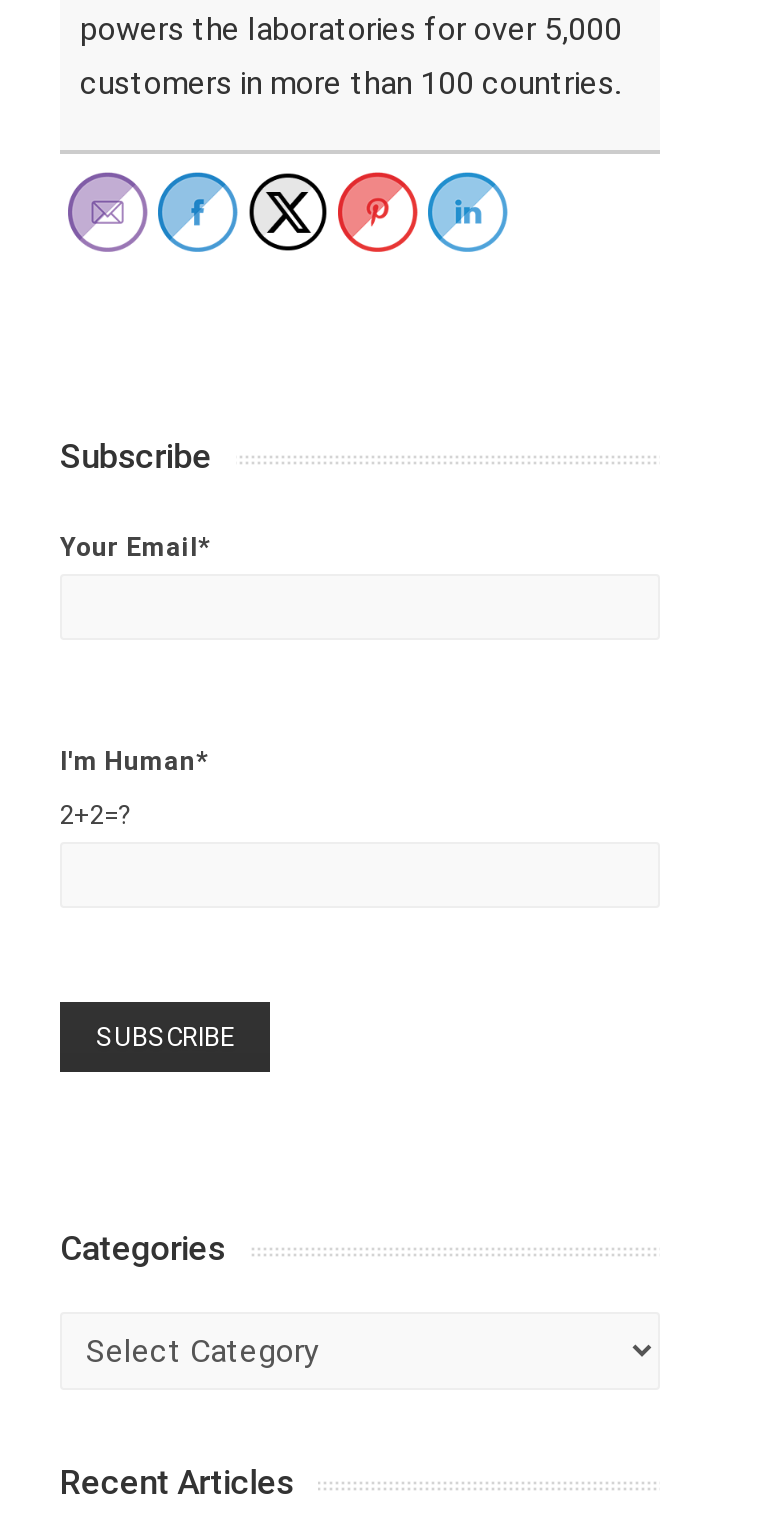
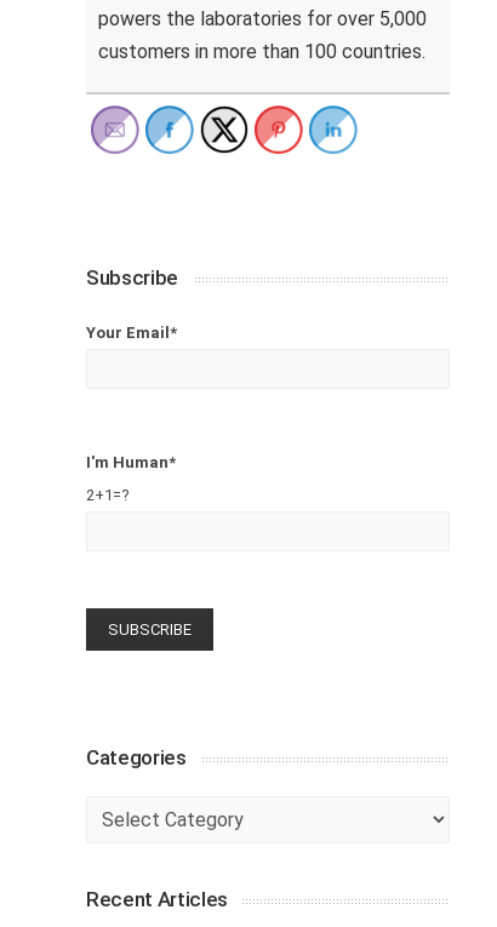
- 2+2=?
+ 2+1=?
